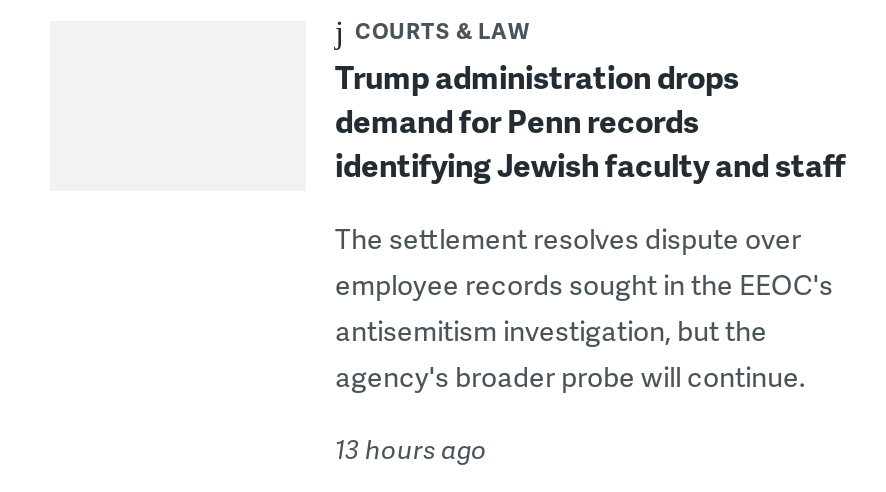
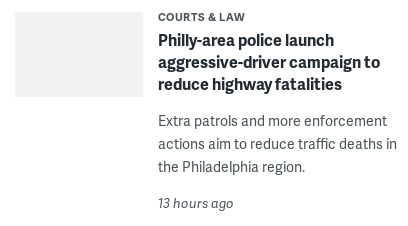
- Trump administration drops
- demand for Penn records
- identifying Jewish faculty and staff
+ Philly-area police launch
+ aggressive-driver campaign to
+ reduce highway fatalities

- The settlement resolves dispute over
- employee records sought in the EEOC's
- antisemitism investigation, but the
- agency's broader probe will continue.
+ Extra patrols and more enforcement
+ actions aim to reduce traffic deaths in
+ the Philadelphia region.
